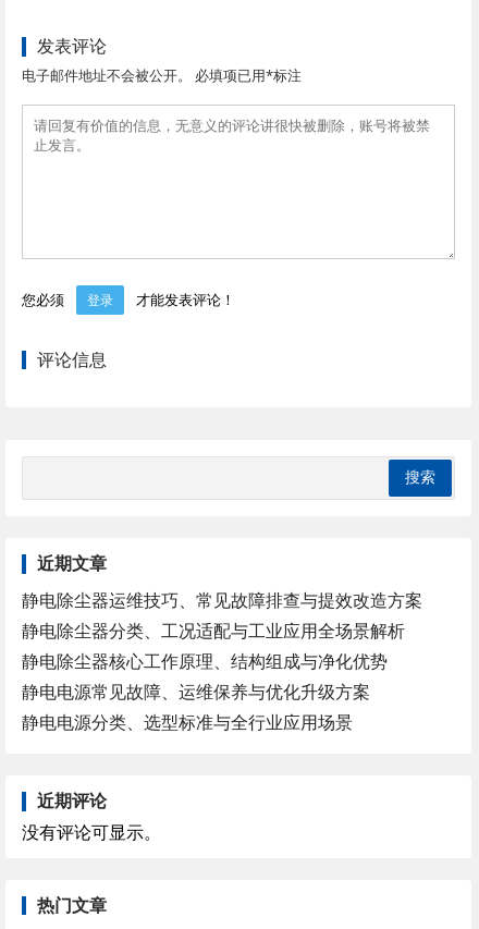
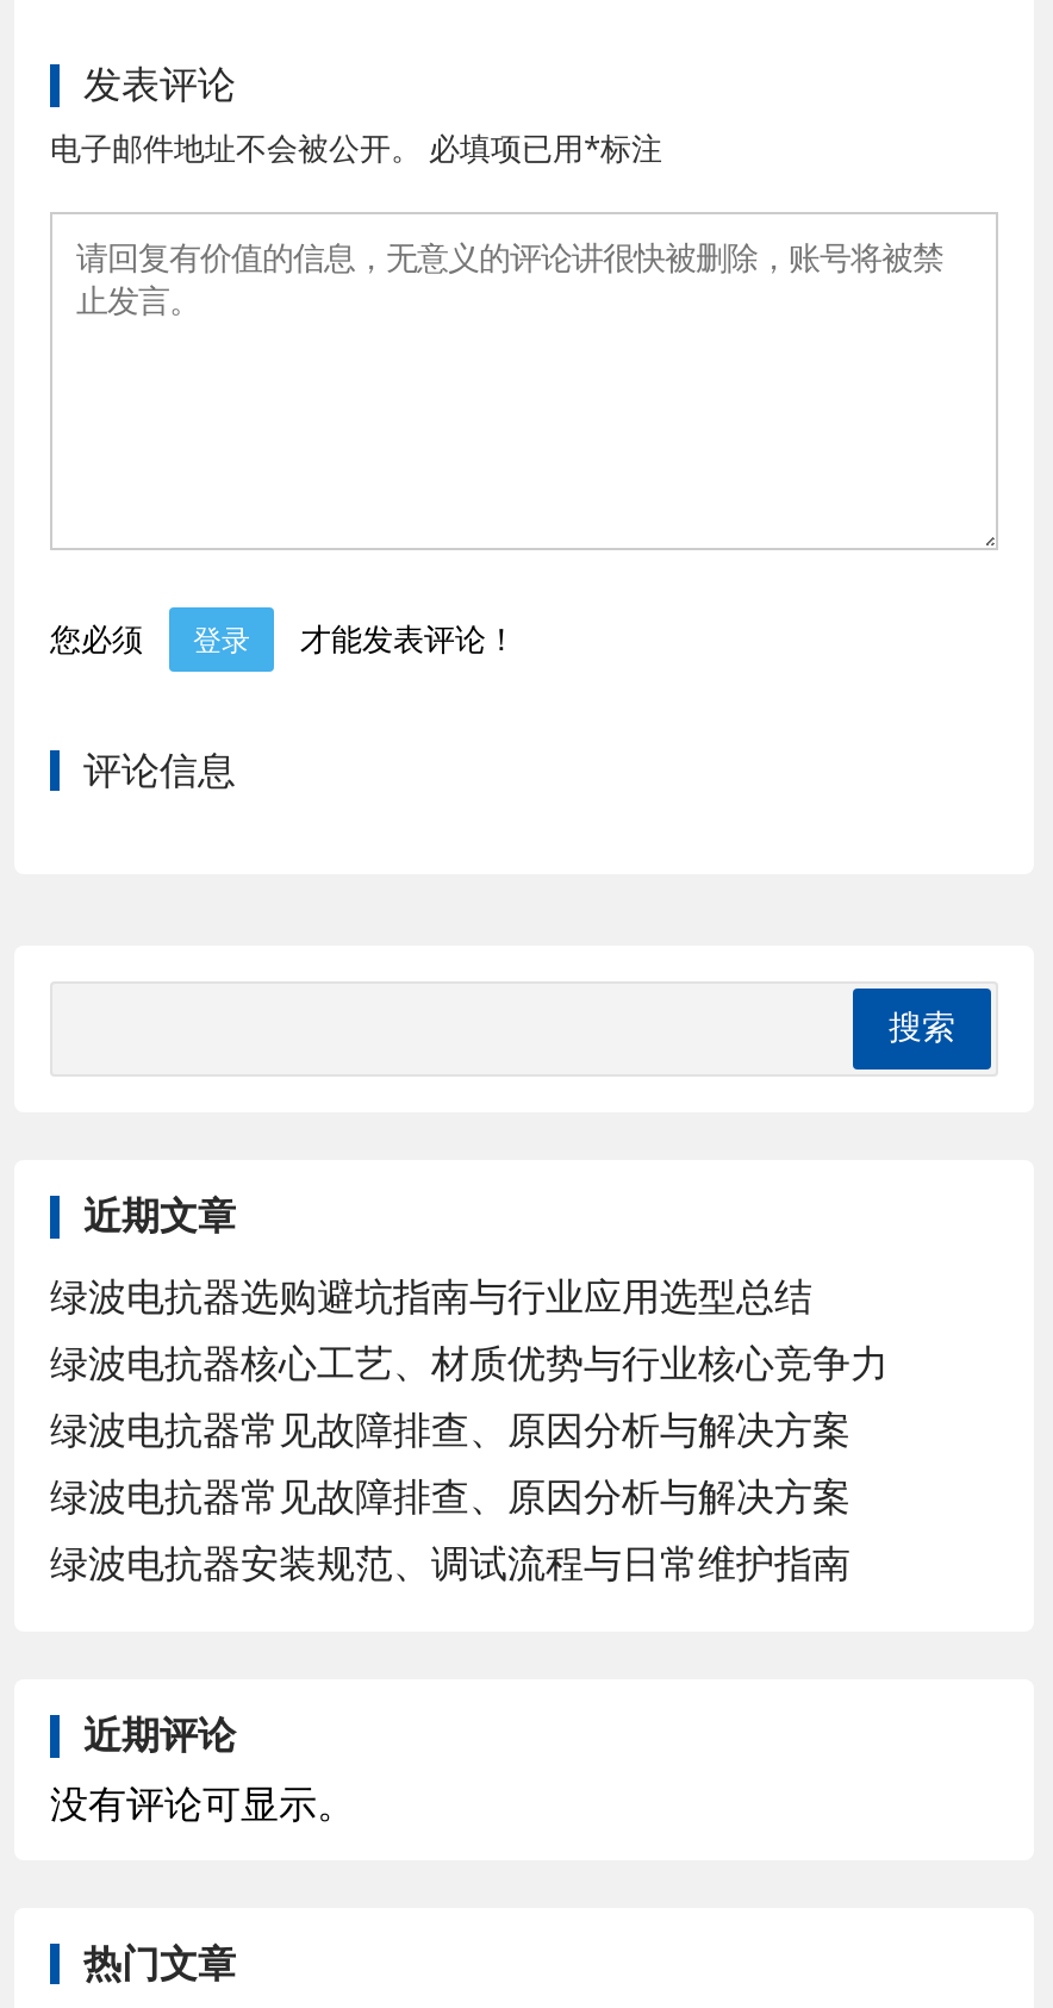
- 静电除尘器运维技巧、常见故障排查与提效改造方案
- 静电除尘器分类、工况适配与工业应用全场景解析
- 静电除尘器核心工作原理、结构组成与净化优势
- 静电电源常见故障、运维保养与优化升级方案
- 静电电源分类、选型标准与全行业应用场景
+ 绿波电抗器选购避坑指南与行业应用选型总结
+ 绿波电抗器核心工艺、材质优势与行业核心竞争力
+ 绿波电抗器常见故障排查、原因分析与解决方案
+ 绿波电抗器常见故障排查、原因分析与解决方案
+ 绿波电抗器安装规范、调试流程与日常维护指南
